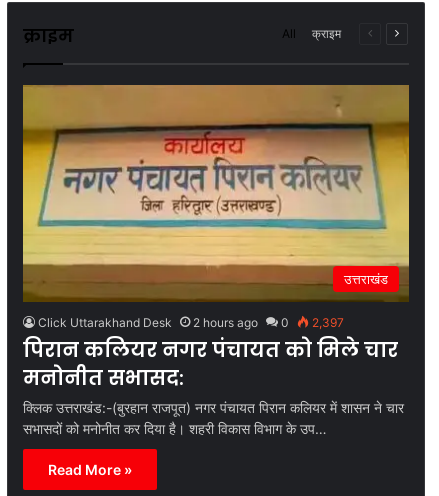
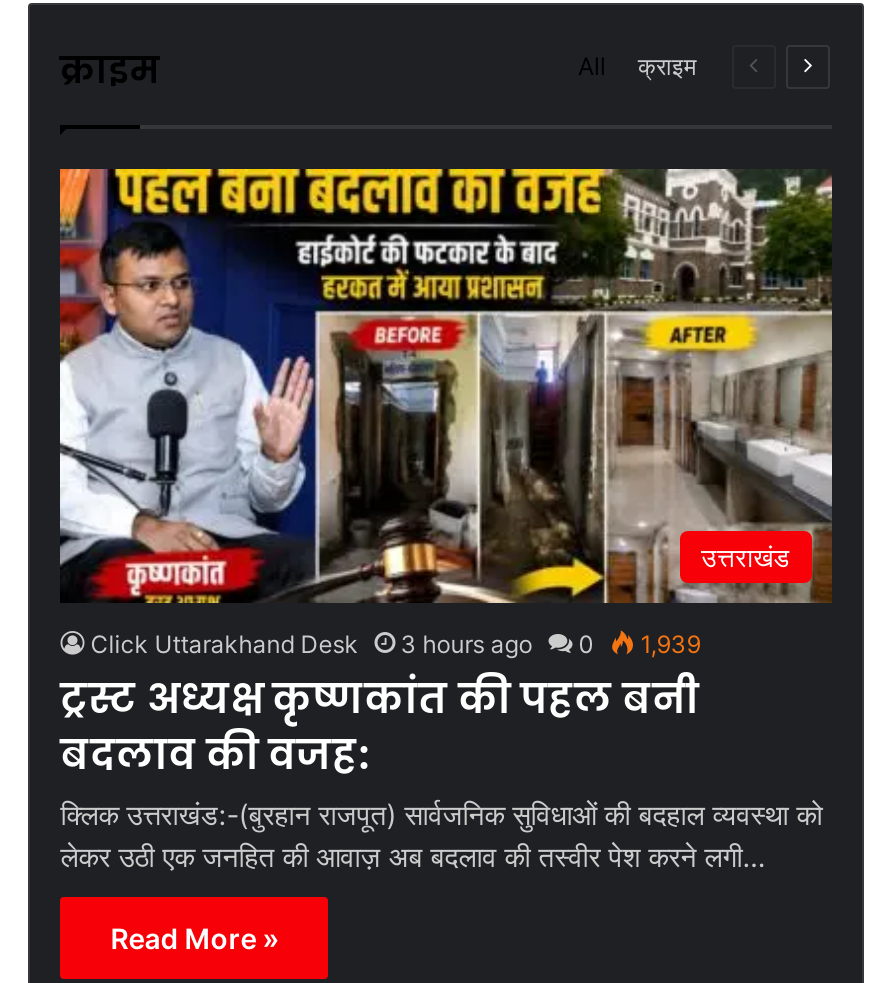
- [image]
- 2 hours ago
+ [image]
+ 3 hours ago

- 2,397
- पिरान कलियर नगर पंचायत को मिले चार
- मनोनीत सभासद:
- क्लिक उत्तराखंड:-(बुरहान राजपूत) नगर पंचायत पिरान कलियर में शासन ने चार
- सभासदों को मनोनीत कर दिया है। शहरी विकास विभाग के उप…
+ 1,939
+ ट्रस्ट अध्यक्ष कृष्णकांत की पहल बनी
+ बदलाव की वजह:
+ क्लिक उत्तराखंड:-(बुरहान राजपूत) सार्वजनिक सुविधाओं की बदहाल व्यवस्था को
+ लेकर उठी एक जनहित की आवाज़ अब बदलाव की तस्वीर पेश करने लगी…
